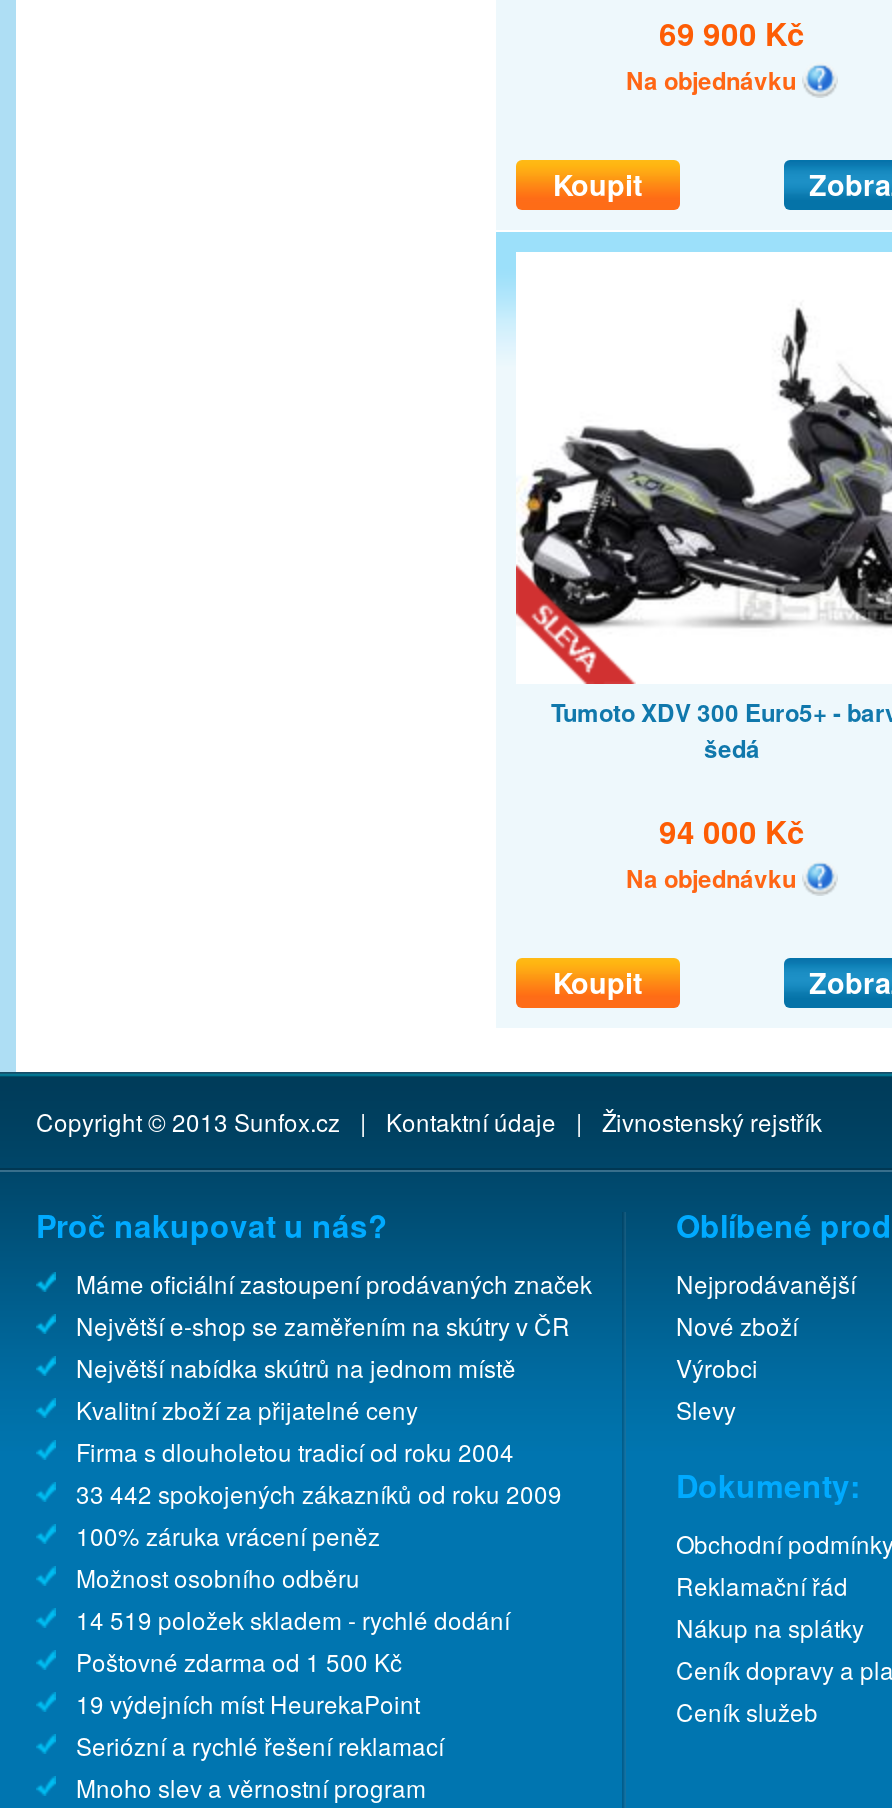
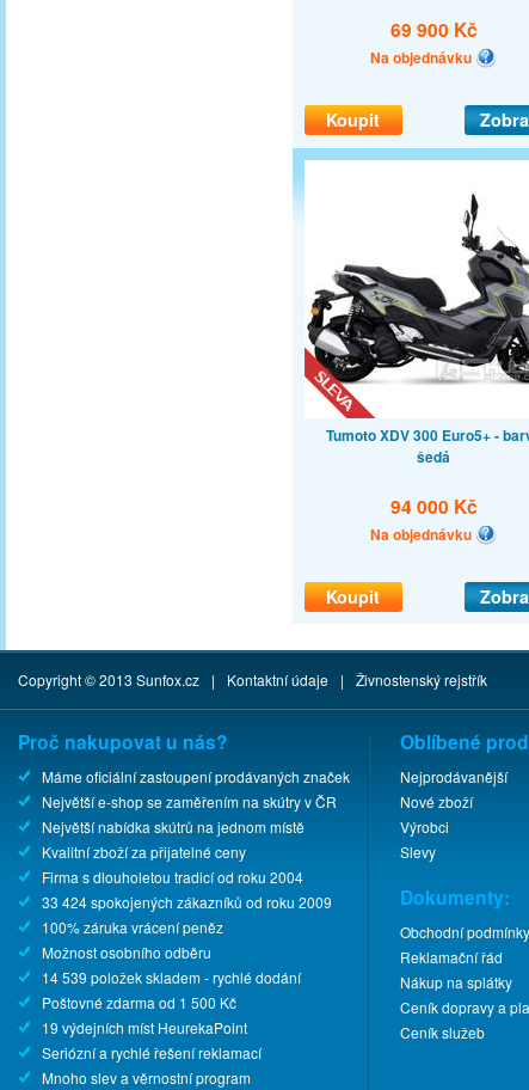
- 33 442 spokojených zákazníků od roku 2009
+ 33 424 spokojených zákazníků od roku 2009

- 14 519 položek skladem - rychlé dodání
+ 14 539 položek skladem - rychlé dodání
